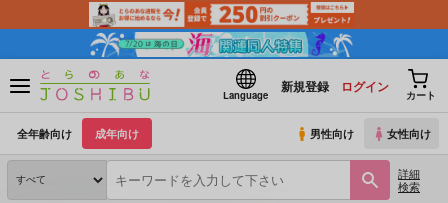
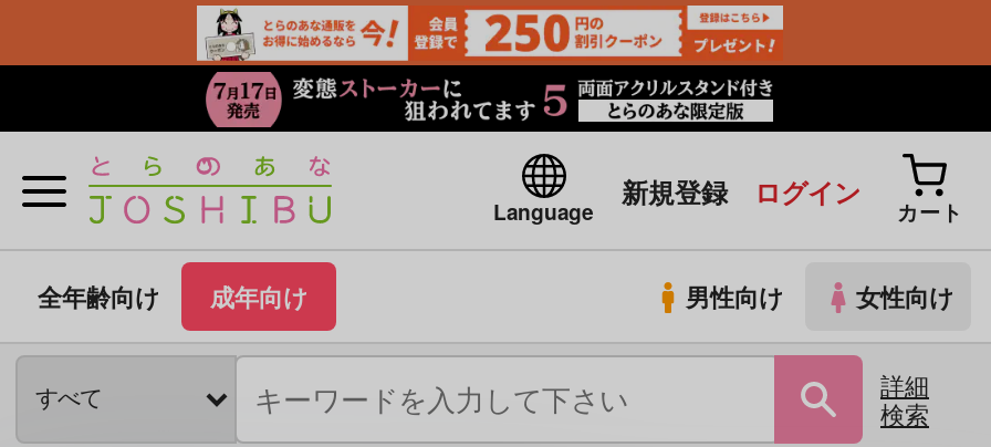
- [image]
+ [image]
